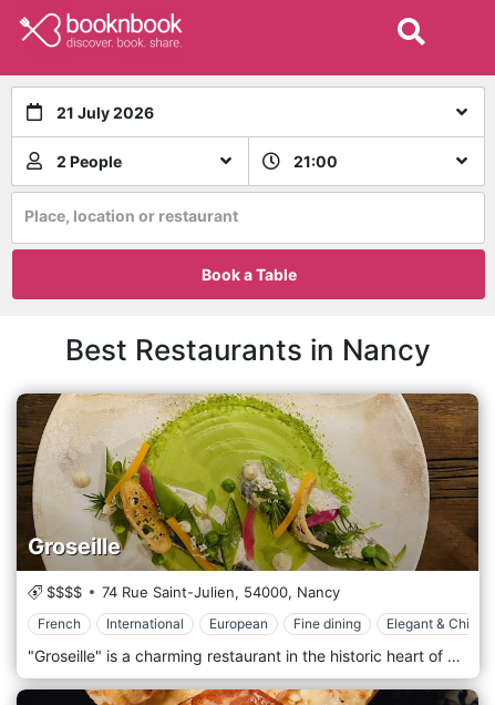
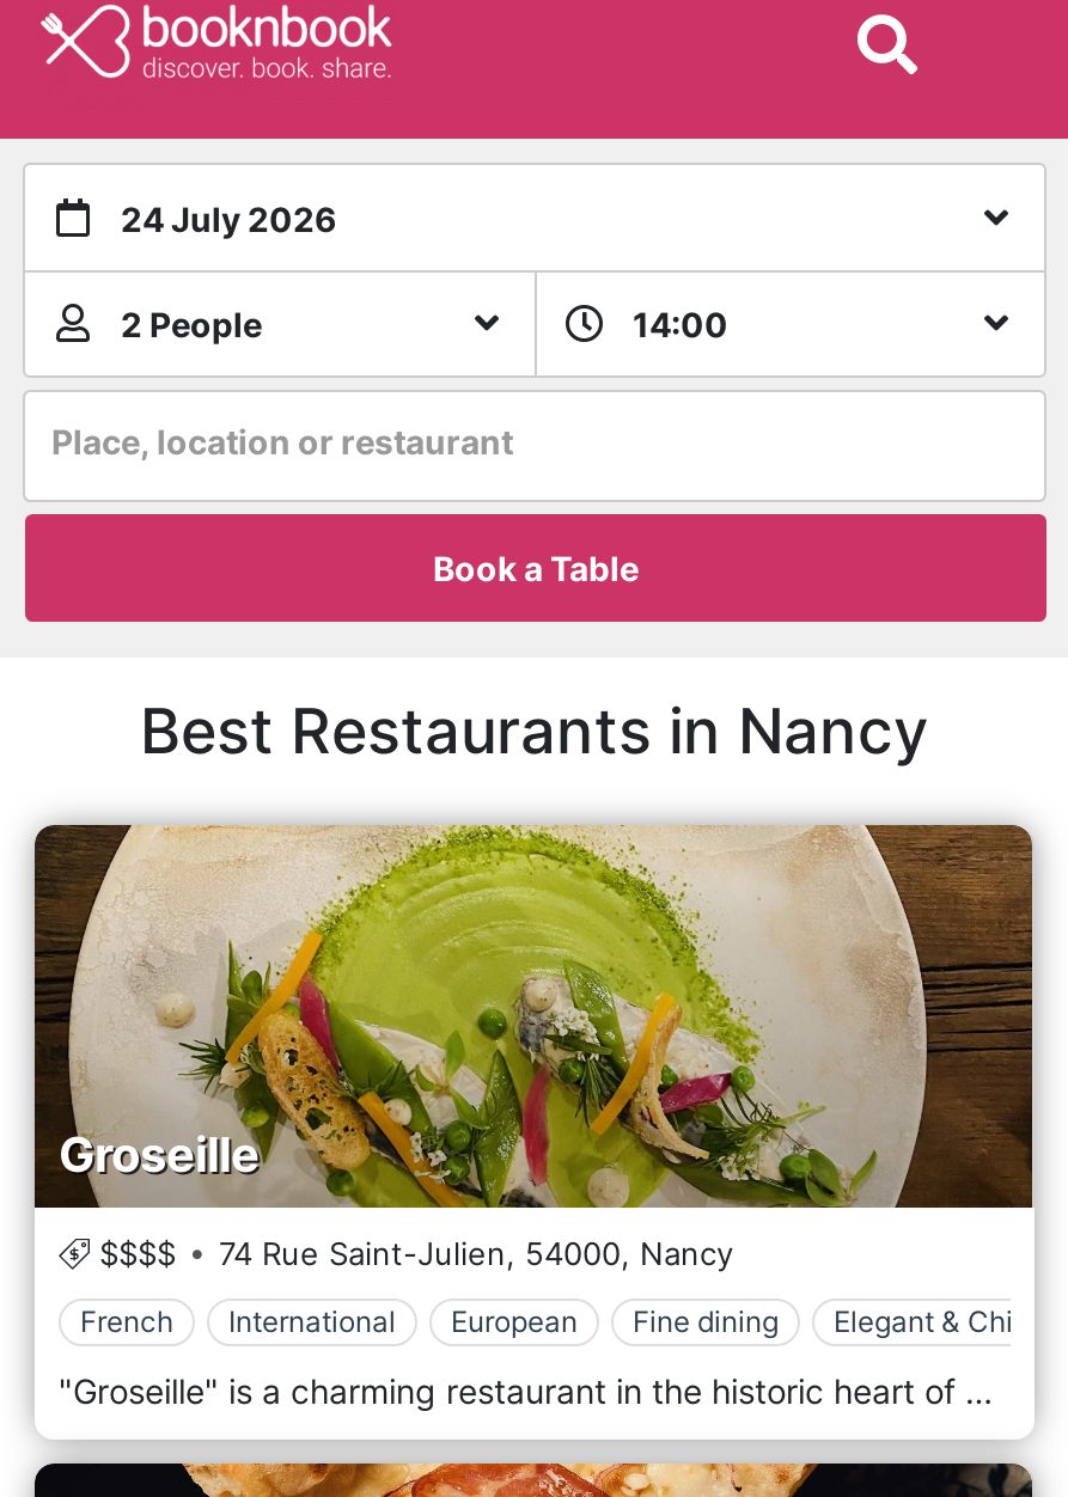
- 21 July 2026
+ 24 July 2026

- 21:00
+ 14:00
